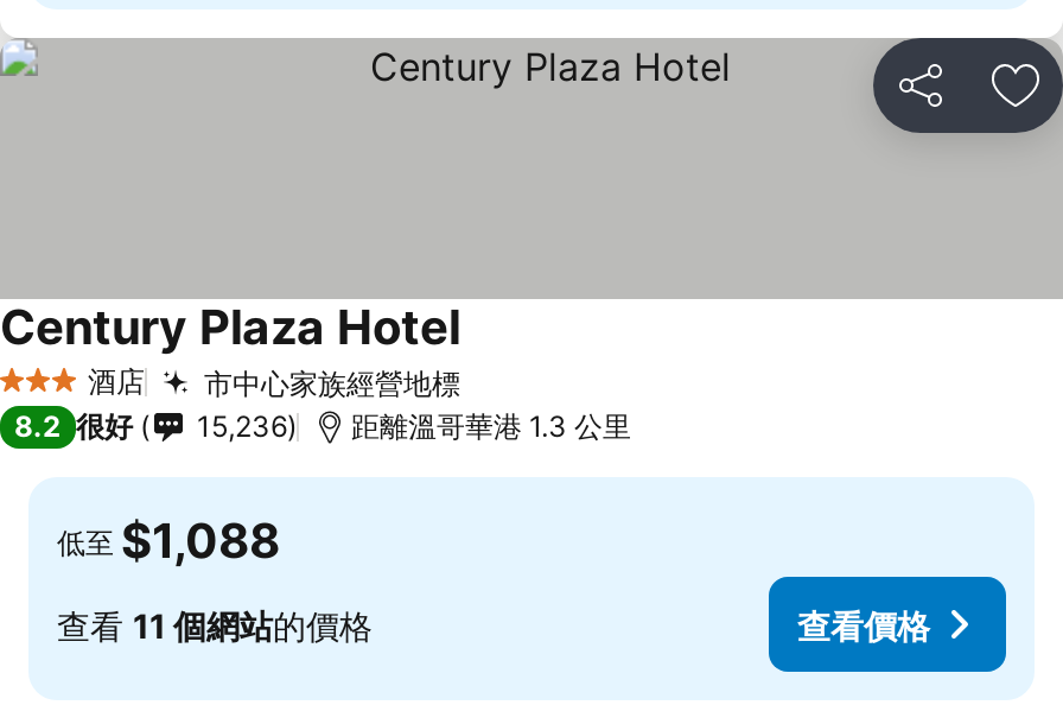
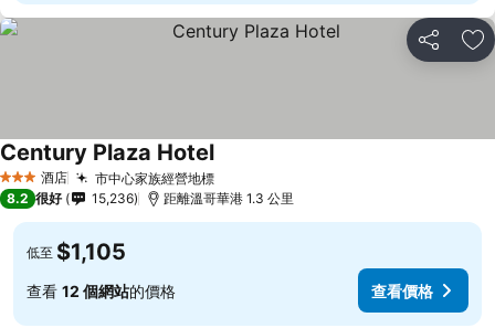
- 低至 $1,088
+ 低至 $1,105

- 查看11 個網站的價格
+ 查看12 個網站的價格
